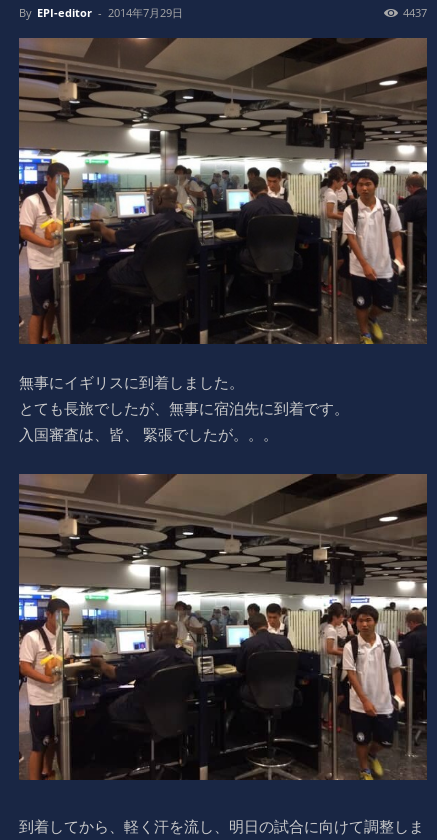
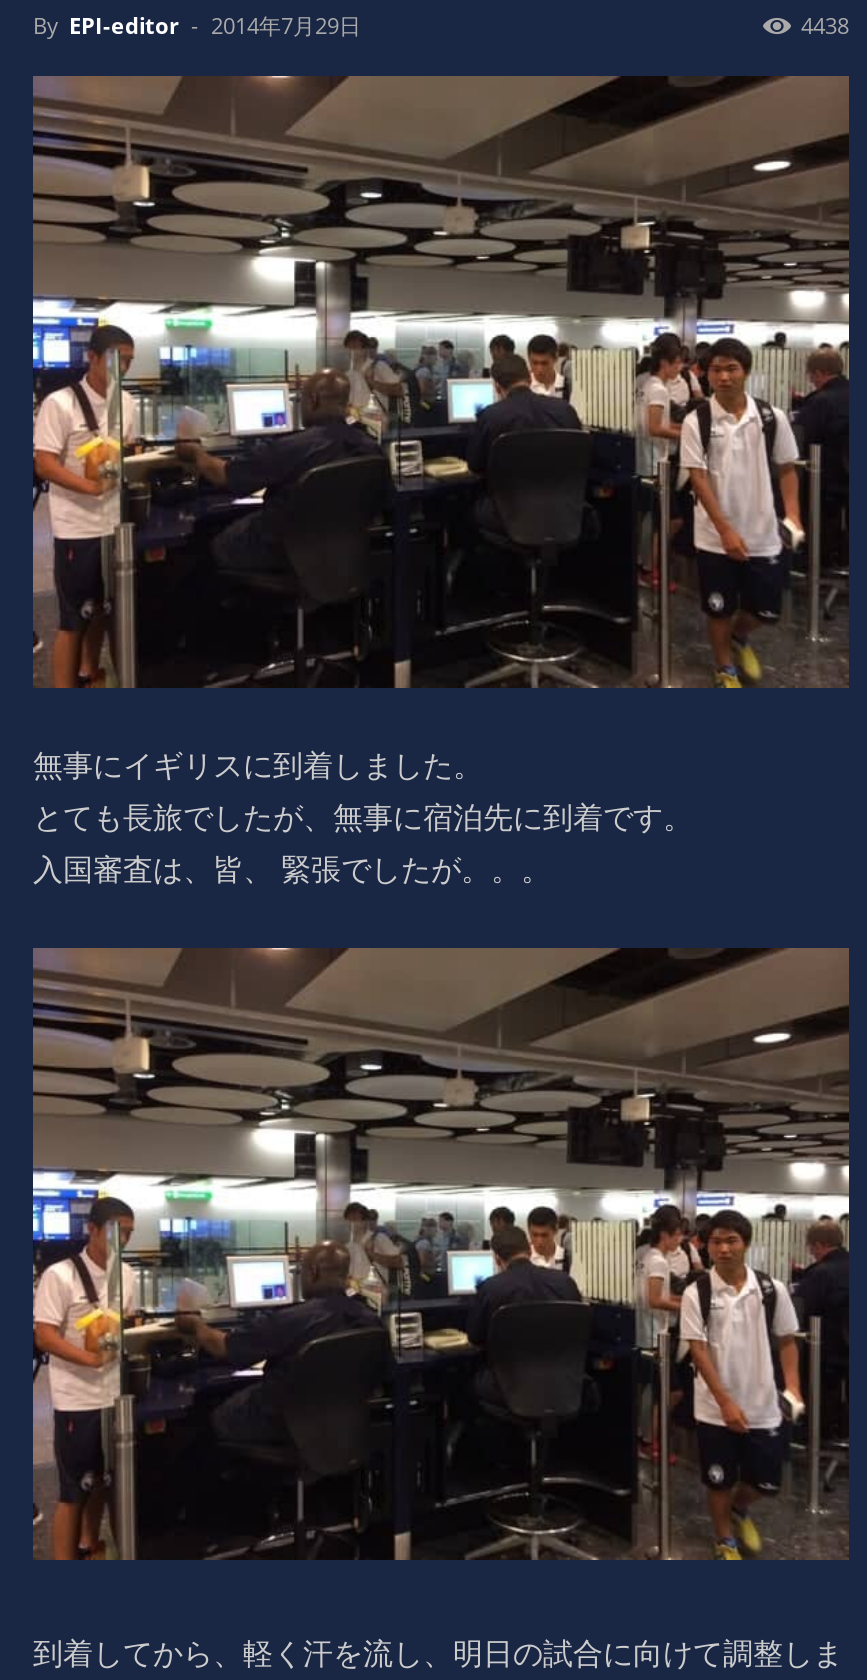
- 4437
+ 4438
